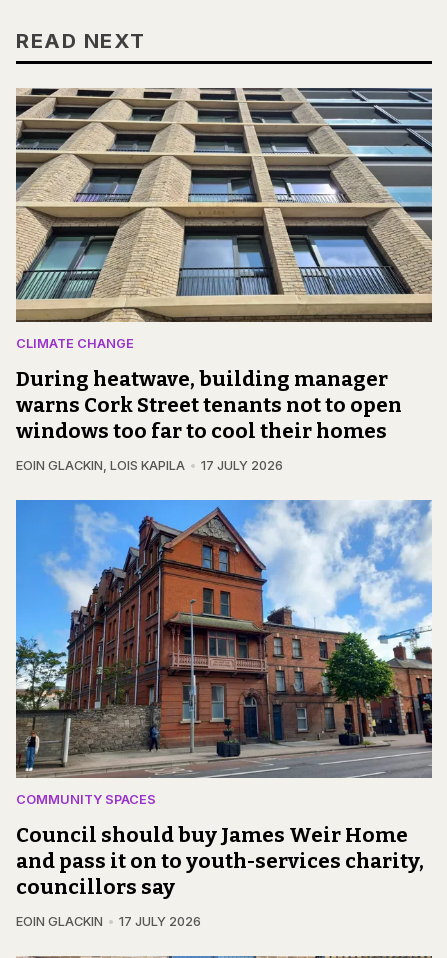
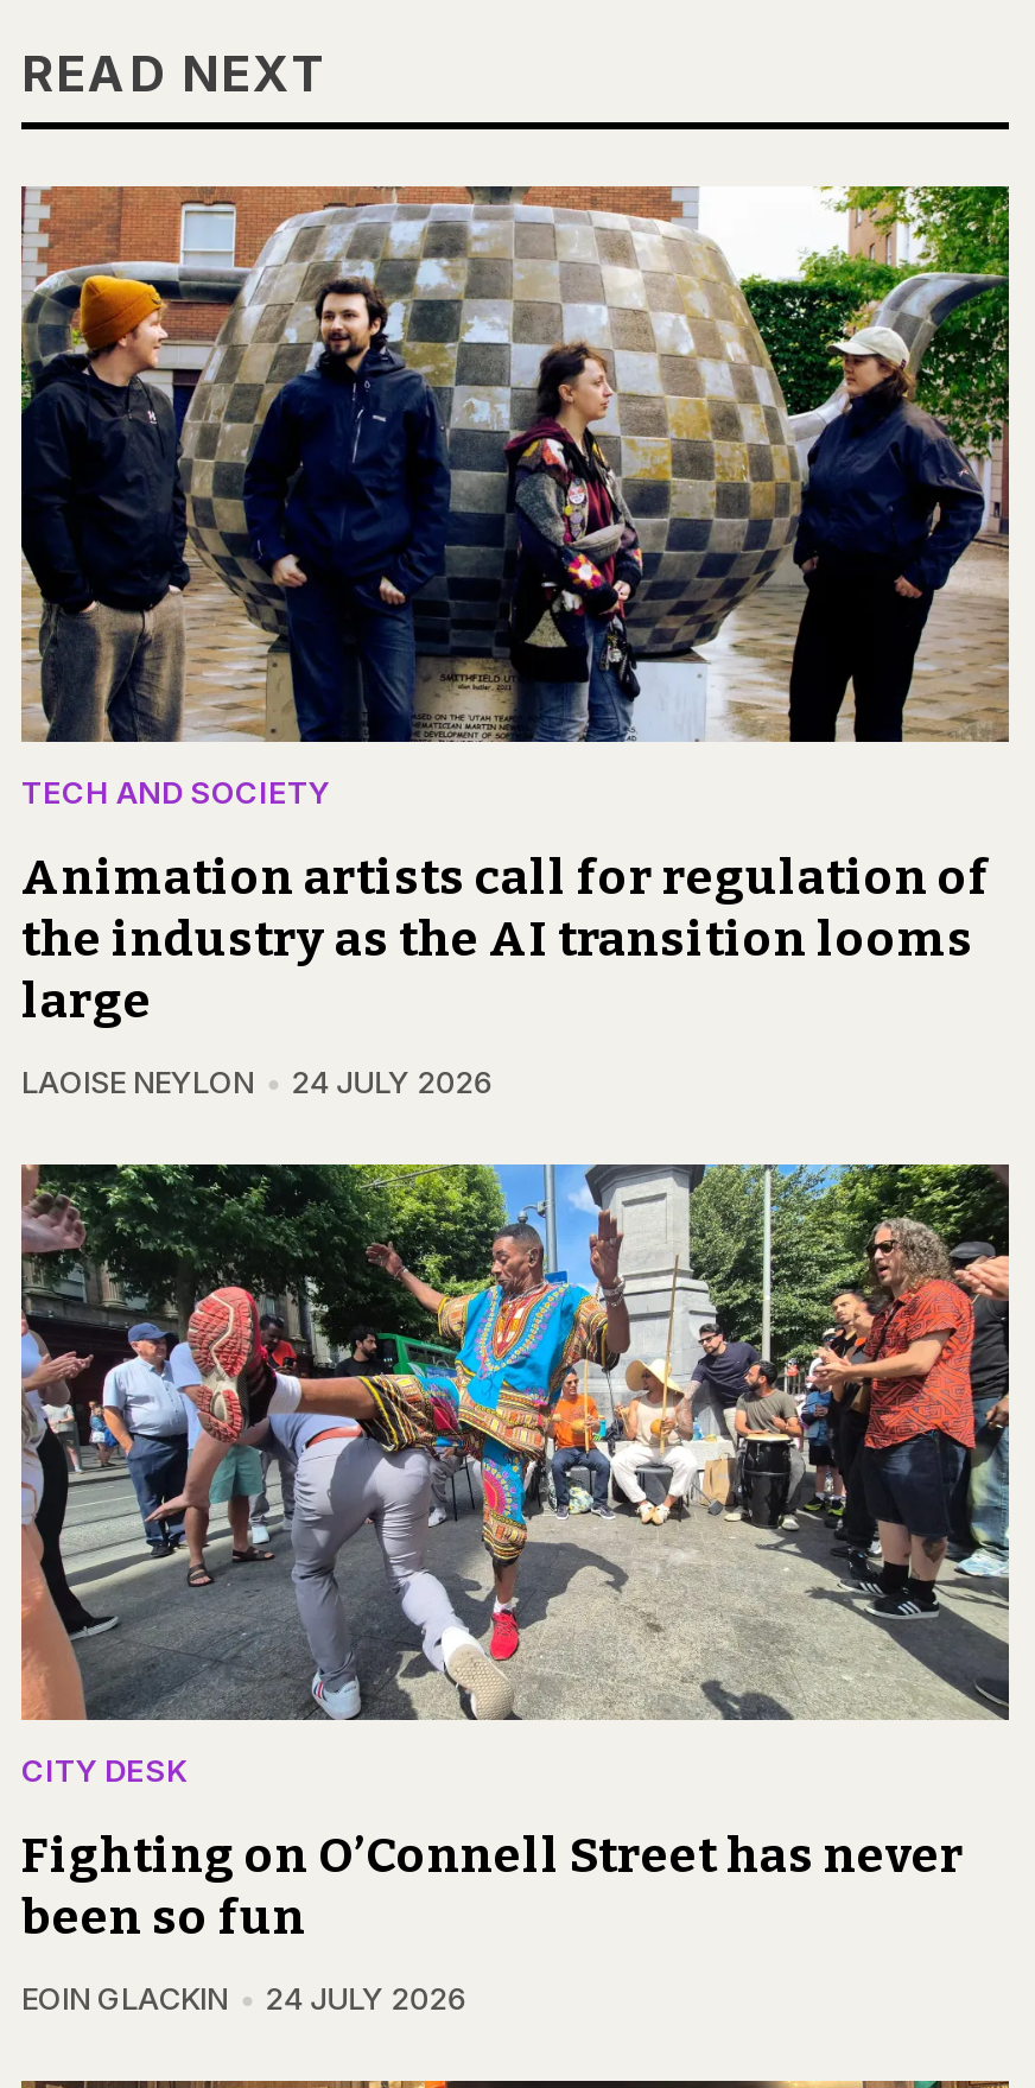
- [image]
- CLIMATE CHANGE
+ [image]
+ TECH AND SOCIETY

- During heatwave, building manager
- warns Cork Street tenants not to open
- windows too far to cool their homes
+ Animation artists call for regulation of
+ the industry as the AI transition looms
+ large

- EOIN GLACKIN, LOIS KAPILA
- 17 JULY 2026
+ LAOISE NEYLON
+ 24 JULY 2026

- [image]
- COMMUNITY SPACES
+ [image]
+ CITY DESK

- Council should buy James Weir Home
- and pass it on to youth-services charity,
- councillors say
+ Fighting on O’Connell Street has never
+ been so fun

- EOIN GLACKIN 17 JULY 2026
+ EOIN GLACKIN 24 JULY 2026
